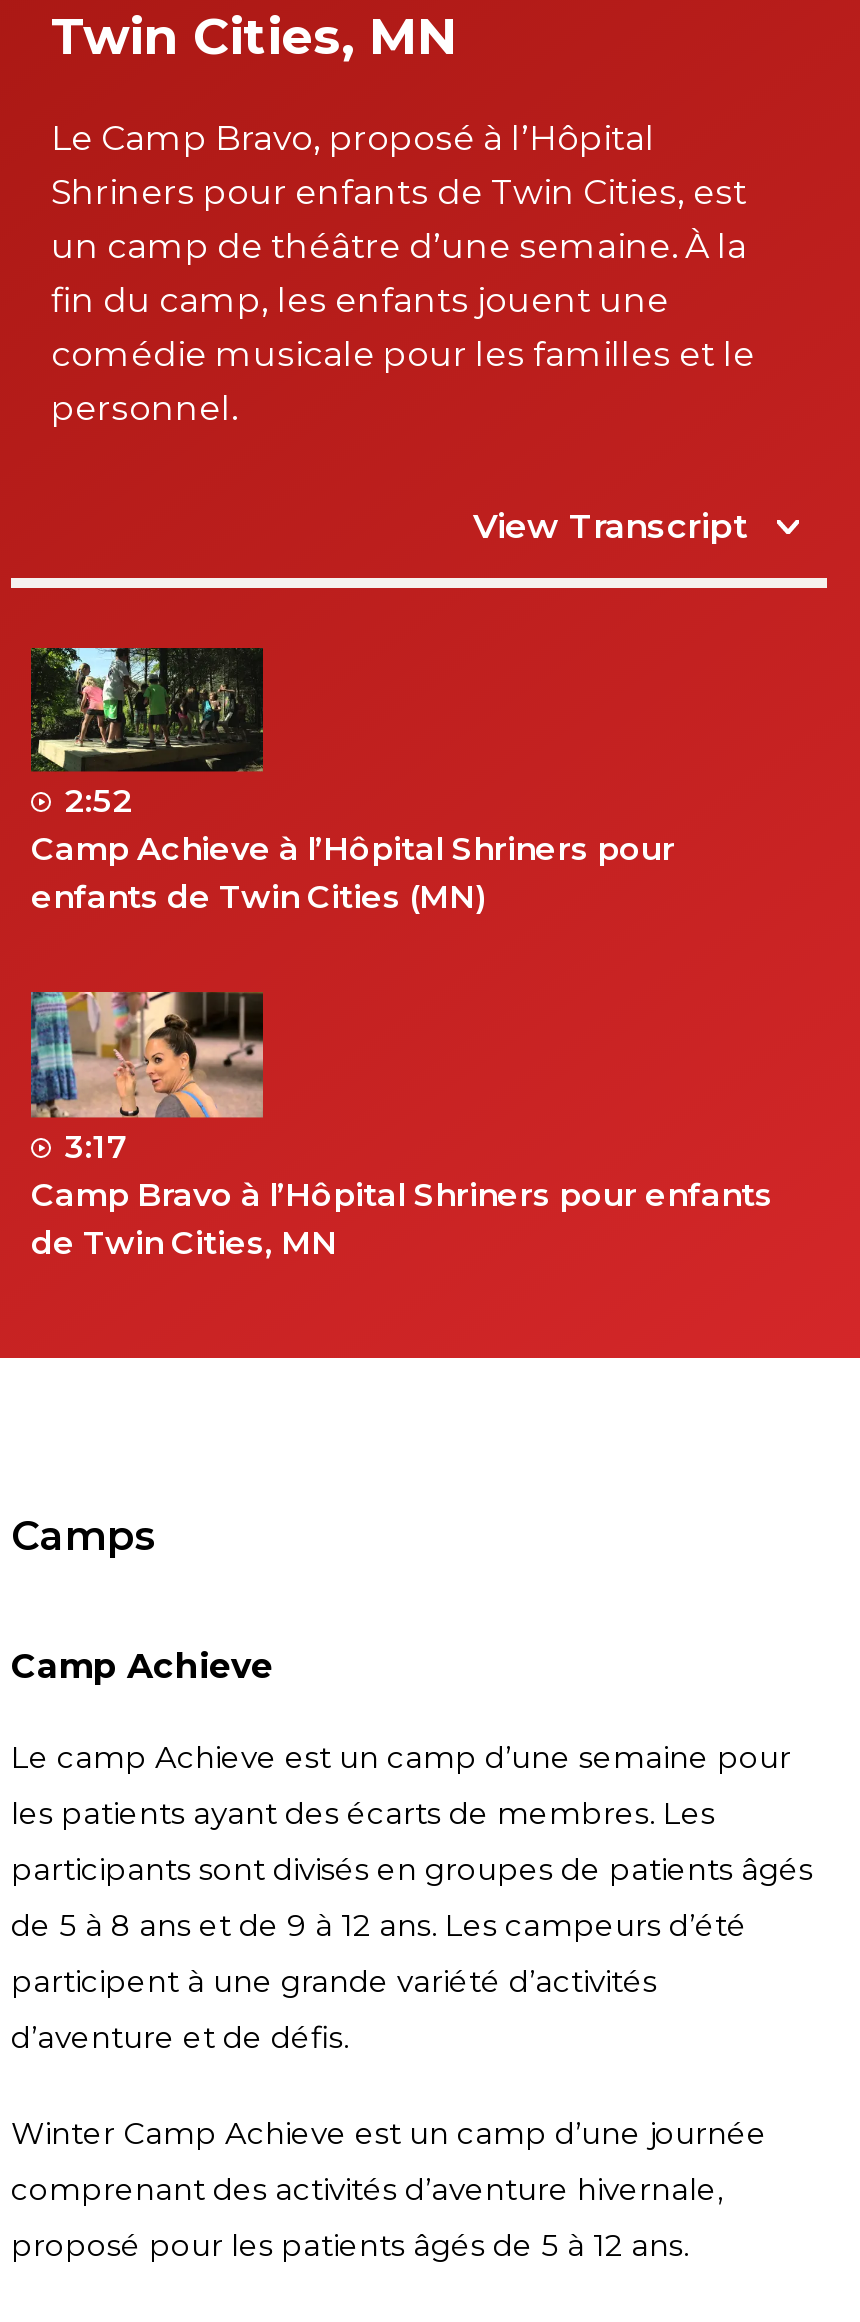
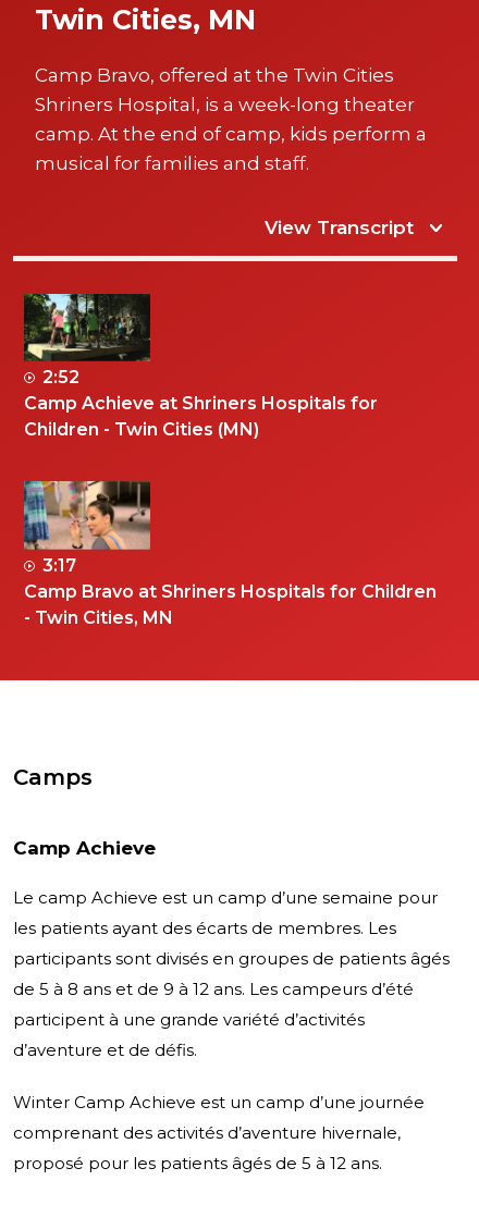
- Le Camp Bravo, proposé à l’Hôpital
- Shriners pour enfants de Twin Cities, est
- un camp de théâtre d’une semaine. À la
- fin du camp, les enfants jouent une
- comédie musicale pour les familles et le
- personnel.
+ Camp Bravo, offered at the Twin Cities
+ Shriners Hospital, is a week-long theater
+ camp. At the end of camp, kids perform a
+ musical for families and staff.

- Camp Achieve à l’Hôpital Shriners pour
+ Camp Achieve at Shriners Hospitals for

- enfants de Twin Cities (MN)
+ Children - Twin Cities (MN)

- Camp Bravo à l’Hôpital Shriners pour enfants
+ Camp Bravo at Shriners Hospitals for Children

- de Twin Cities, MN
+ - Twin Cities, MN
